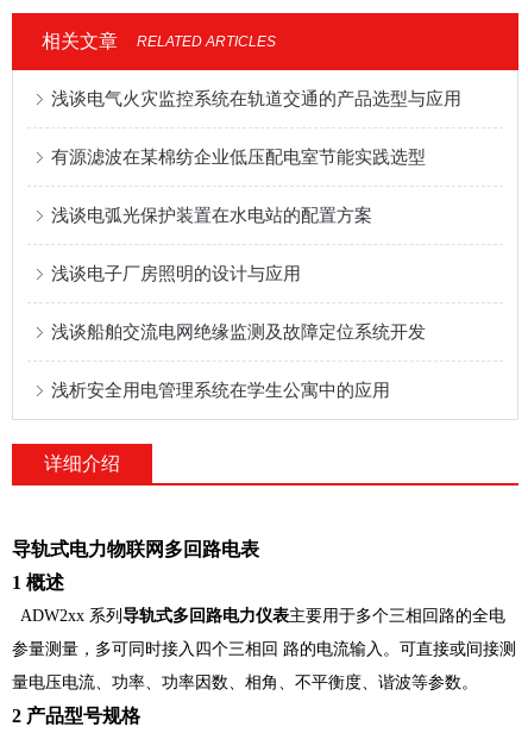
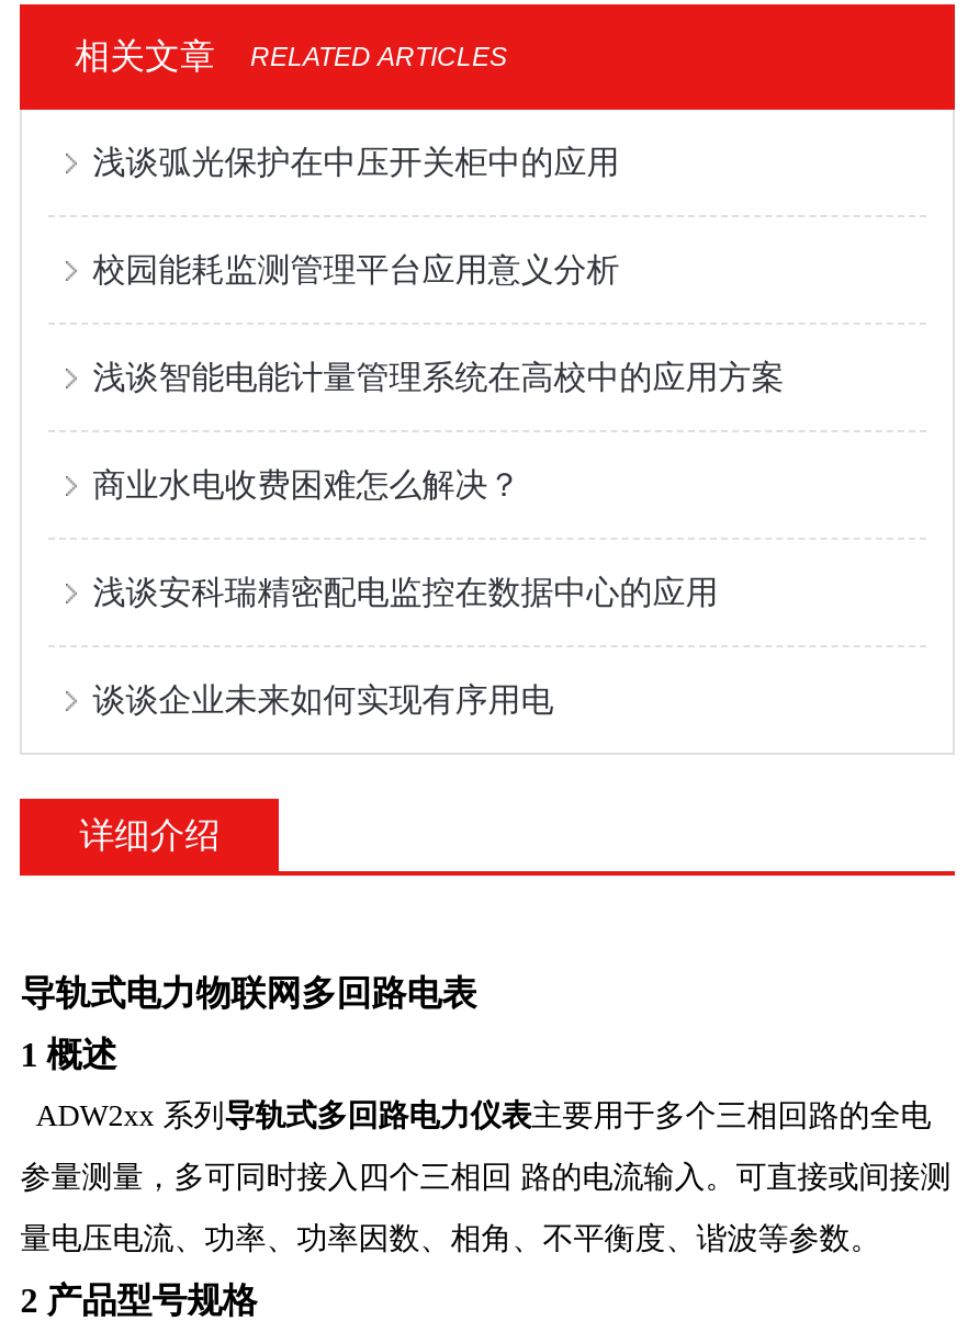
- 浅谈电气火灾监控系统在轨道交通的产品选型与应用
+ 浅谈弧光保护在中压开关柜中的应用

- 有源滤波在某棉纺企业低压配电室节能实践选型
+ 校园能耗监测管理平台应用意义分析

- 浅谈电弧光保护装置在水电站的配置方案
+ 浅谈智能电能计量管理系统在高校中的应用方案

- 浅谈电子厂房照明的设计与应用
+ 商业水电收费困难怎么解决？

- 浅谈船舶交流电网绝缘监测及故障定位系统开发
+ 浅谈安科瑞精密配电监控在数据中心的应用

- 浅析安全用电管理系统在学生公寓中的应用
+ 谈谈企业未来如何实现有序用电
